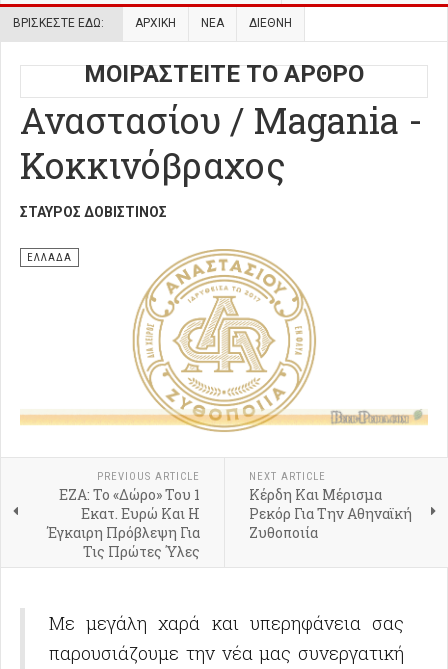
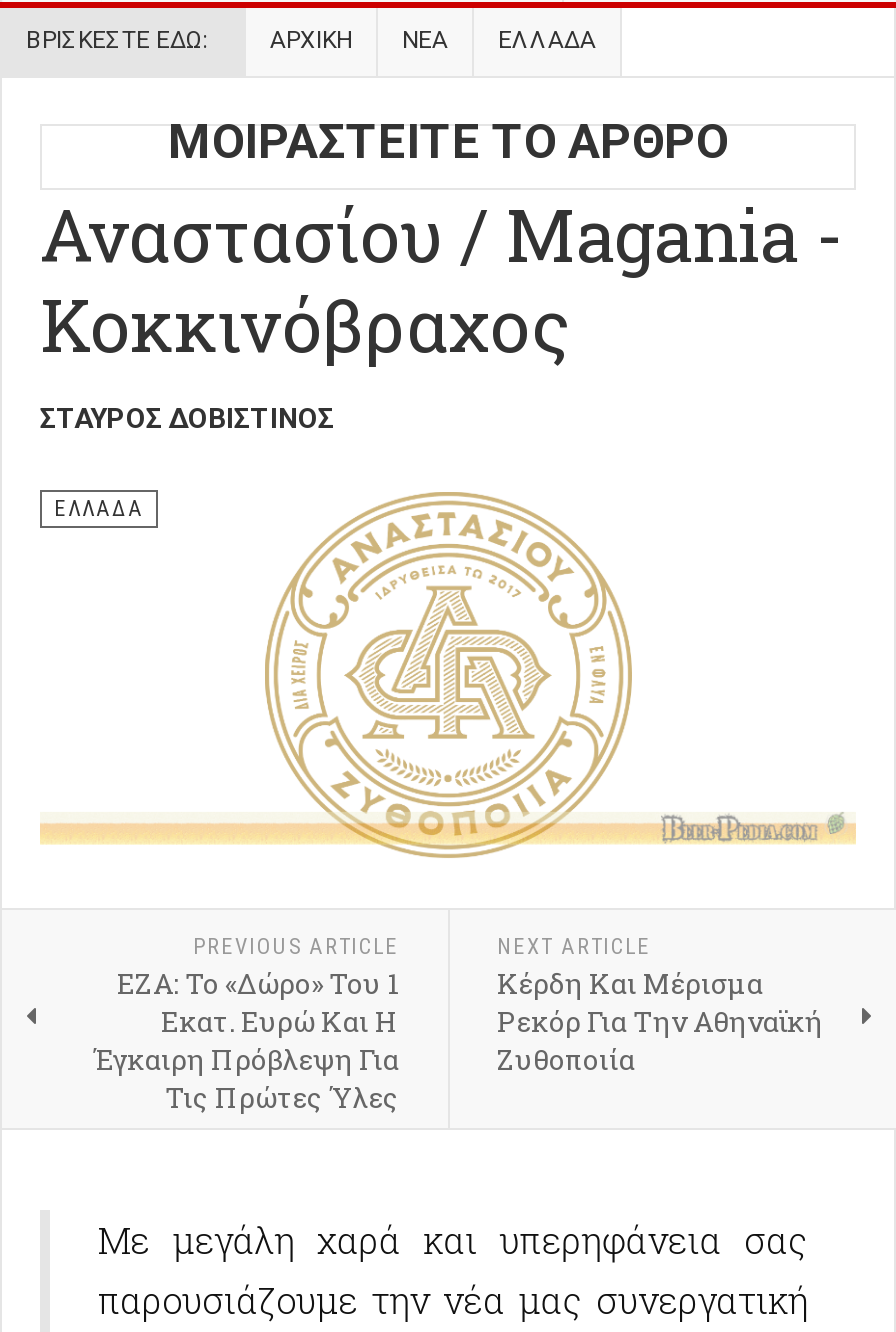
- ΔΙΕΘΝΗ
+ ΕΛΛΑΔΑ
